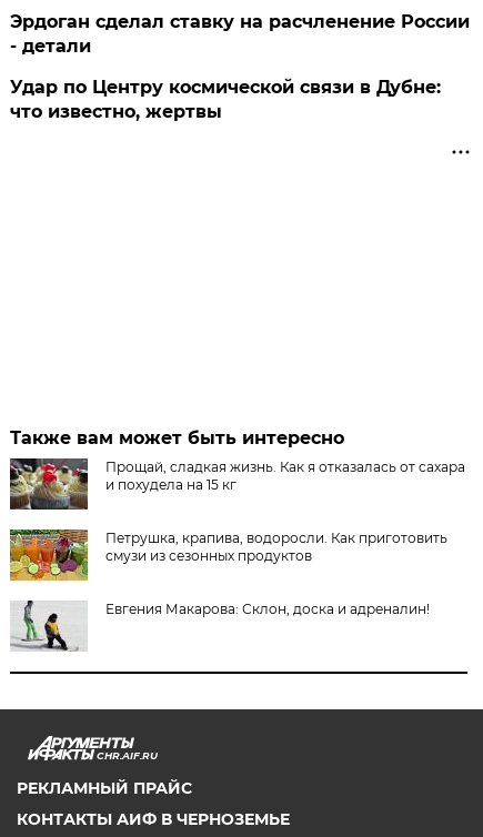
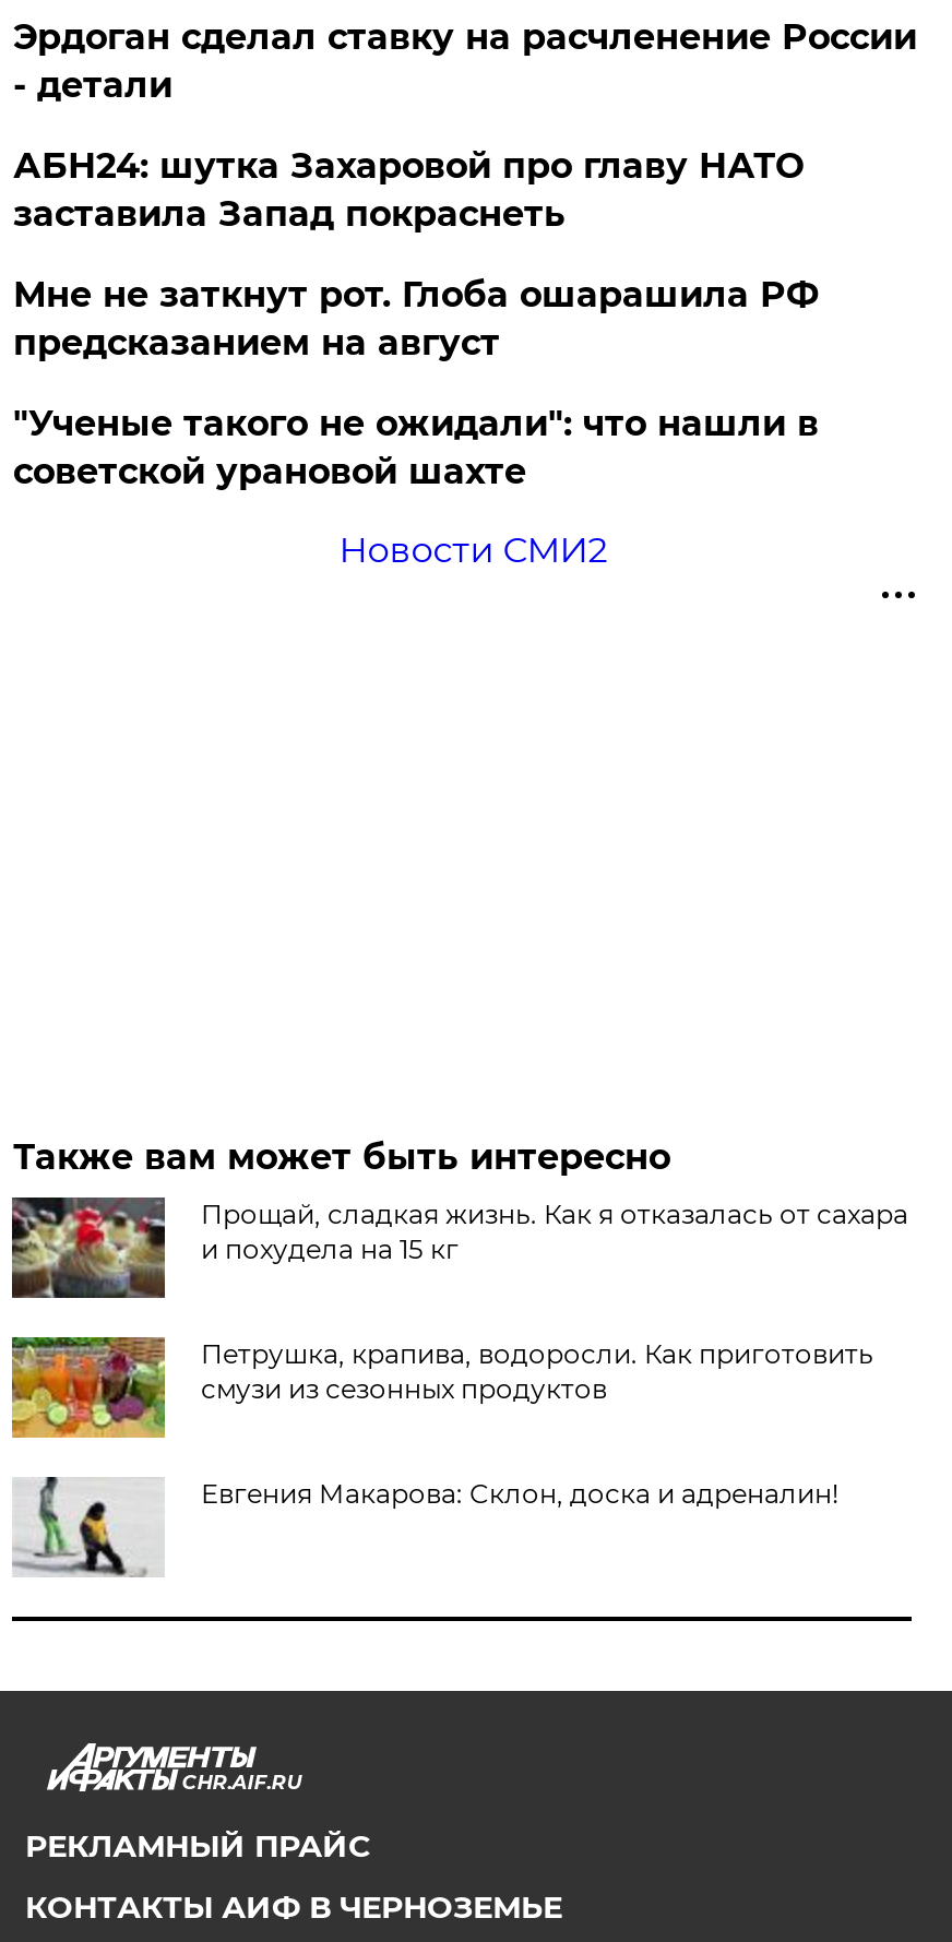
- Удар по Центру космической связи в Дубне:
- что известно, жертвы
+ АБН24: шутка Захаровой про главу НАТО
+ заставила Запад покраснеть
+ Мне не заткнут рот. Глоба ошарашила РФ
+ предсказанием на август
+ "Ученые такого не ожидали": что нашли в
+ советской урановой шахте
+ Новости СМИ2
